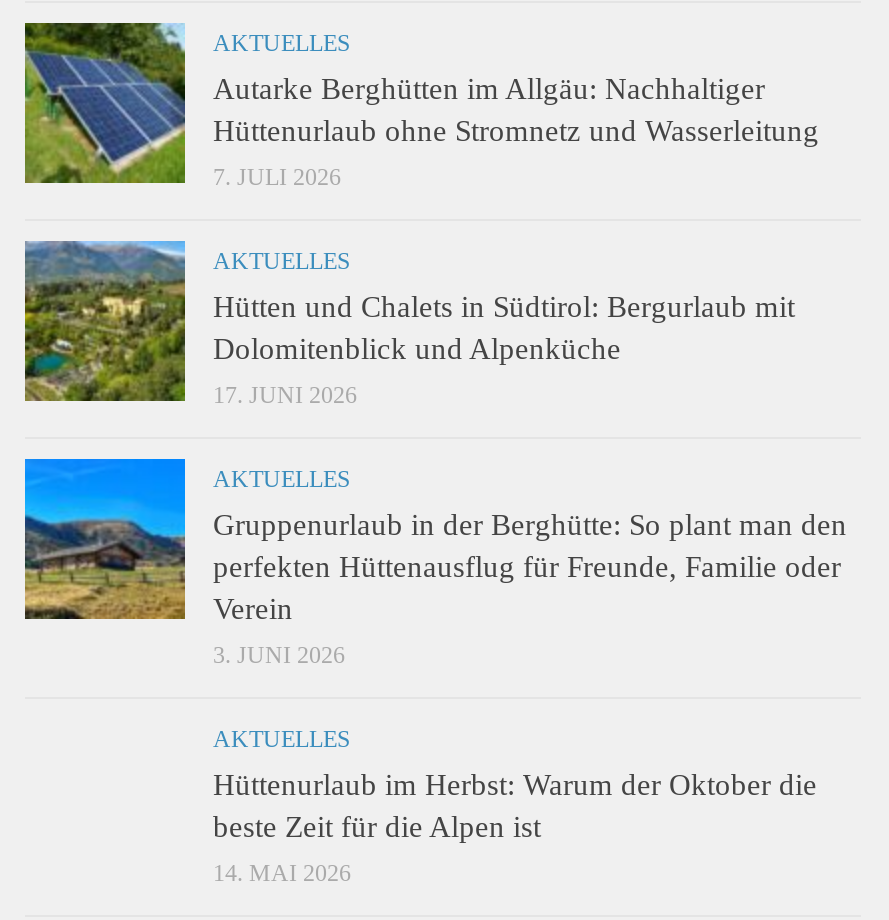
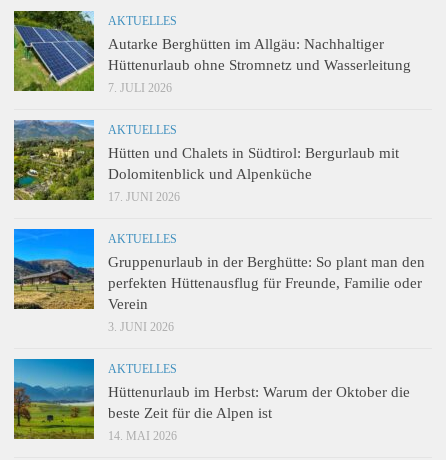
+ [image]
